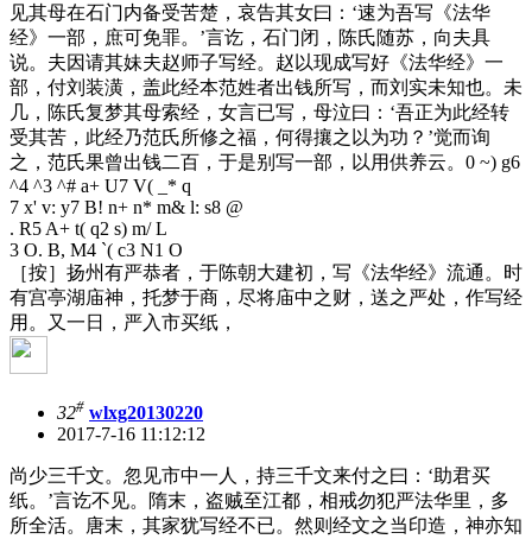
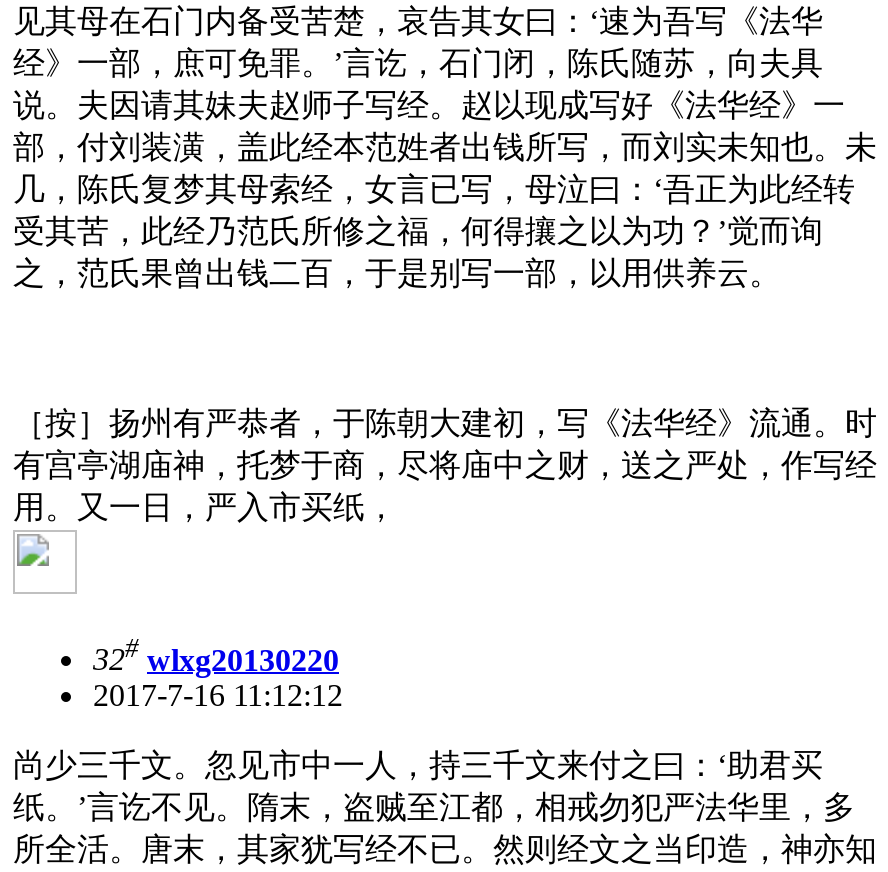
- 之，范氏果曾出钱二百，于是别写一部，以用供养云。0 ~) g6
- ^4 ^3 ^# a+ U7 V( _* q
- 7 x' v: y7 B! n+ n* m& l: s8 @
- . R5 A+ t( q2 s) m/ L
- 3 O. B, M4 `( c3 N1 O
+ 之，范氏果曾出钱二百，于是别写一部，以用供养云。
